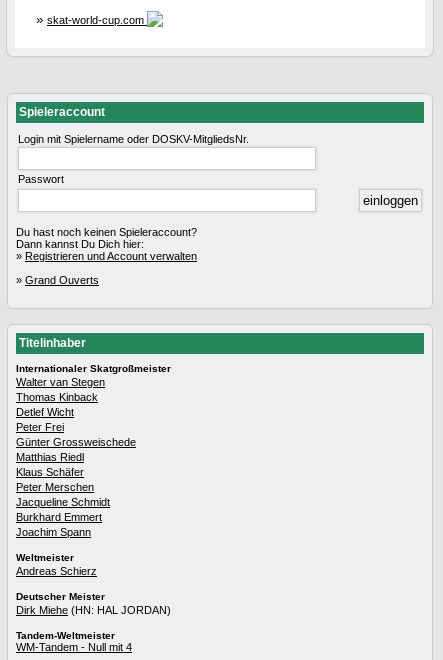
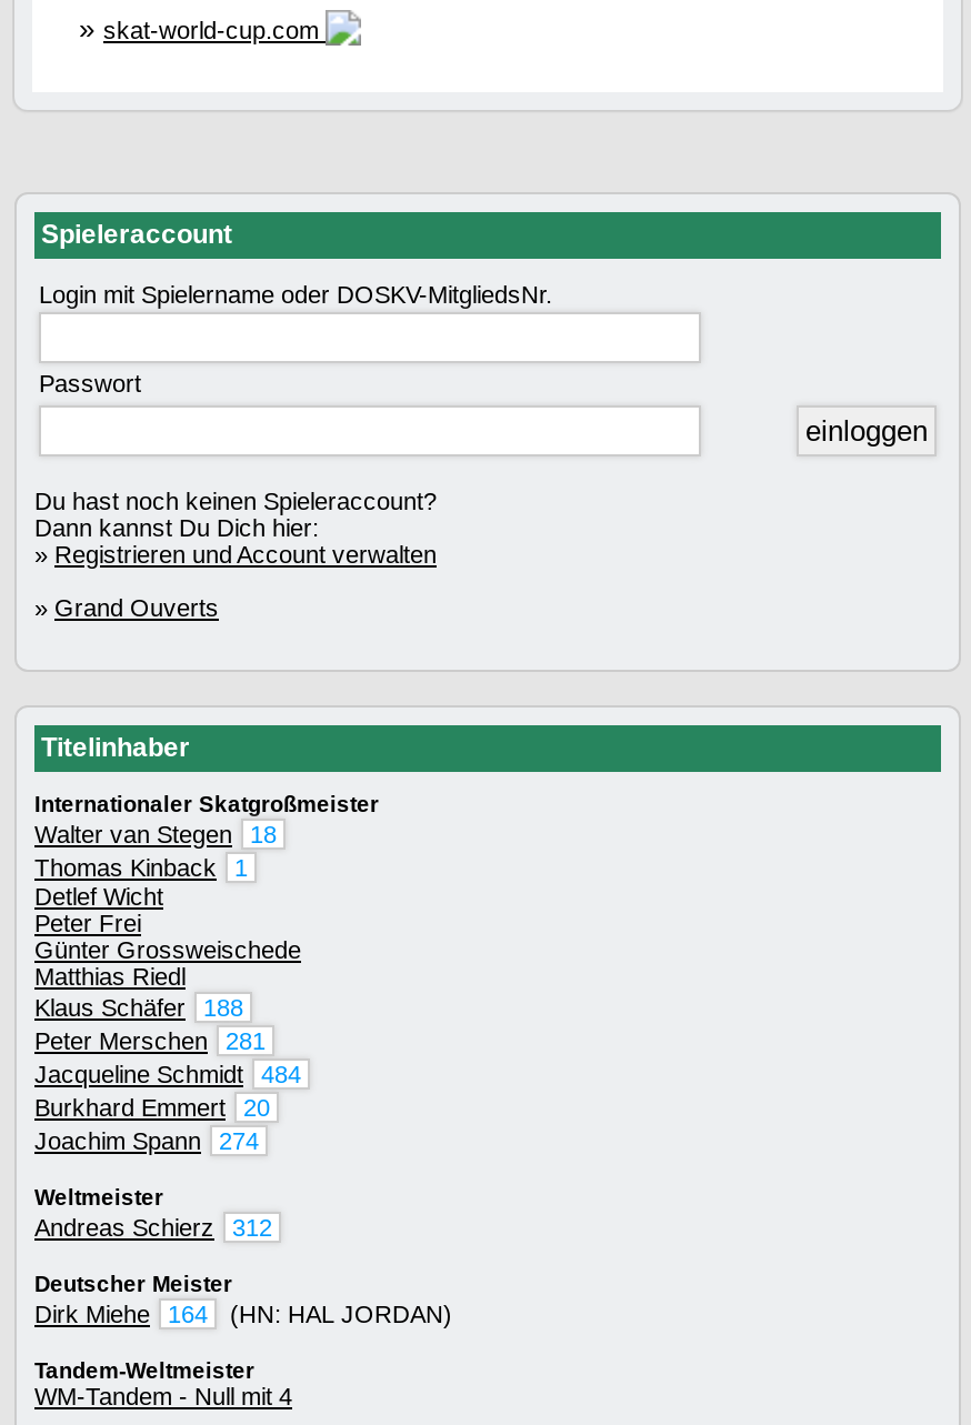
+ 18

+ 1

+ 188

+ 281

+ 484

+ 20

+ 274

+ 312

- Dirk Miehe (HN: HAL JORDAN)
+ Dirk Miehe
+ 164
+ (HN: HAL JORDAN)
